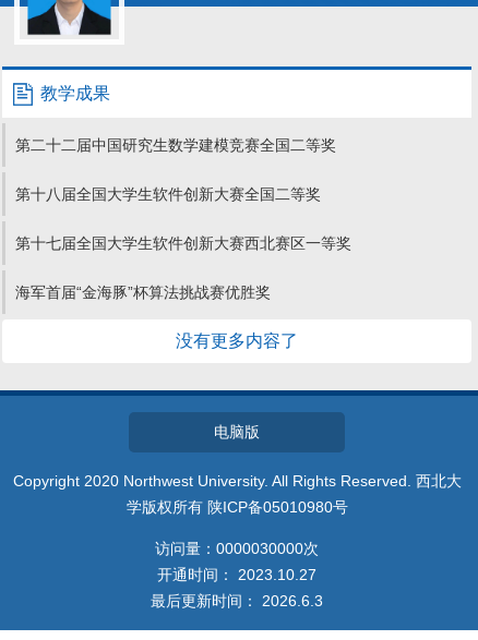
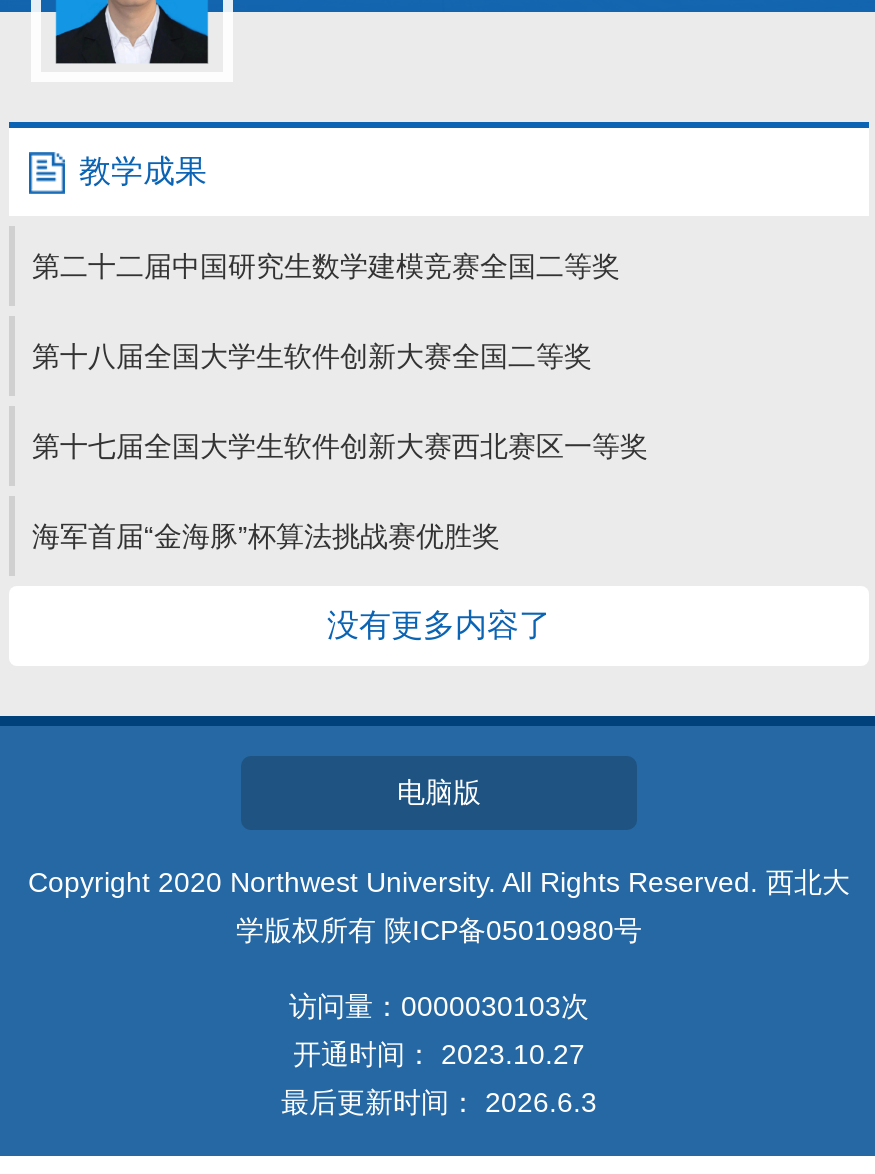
- 访问量：0000030000次
+ 访问量：0000030103次
